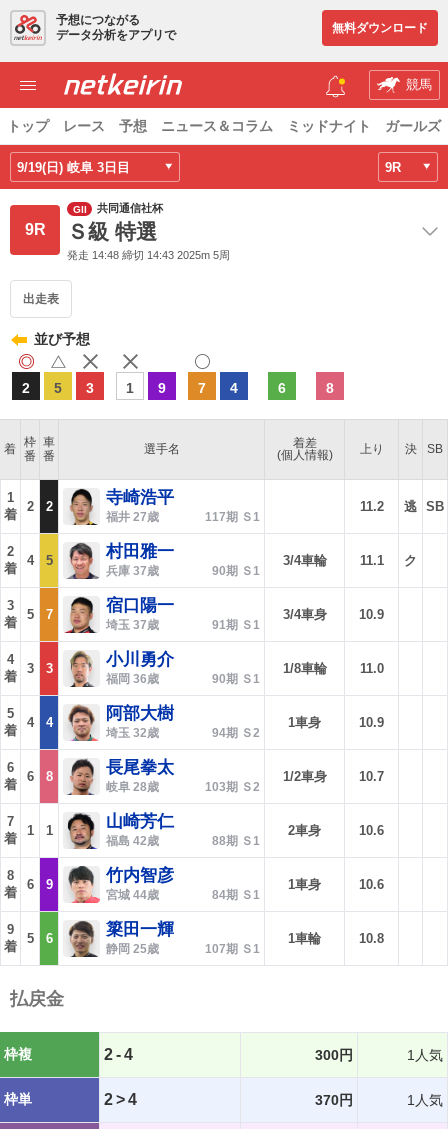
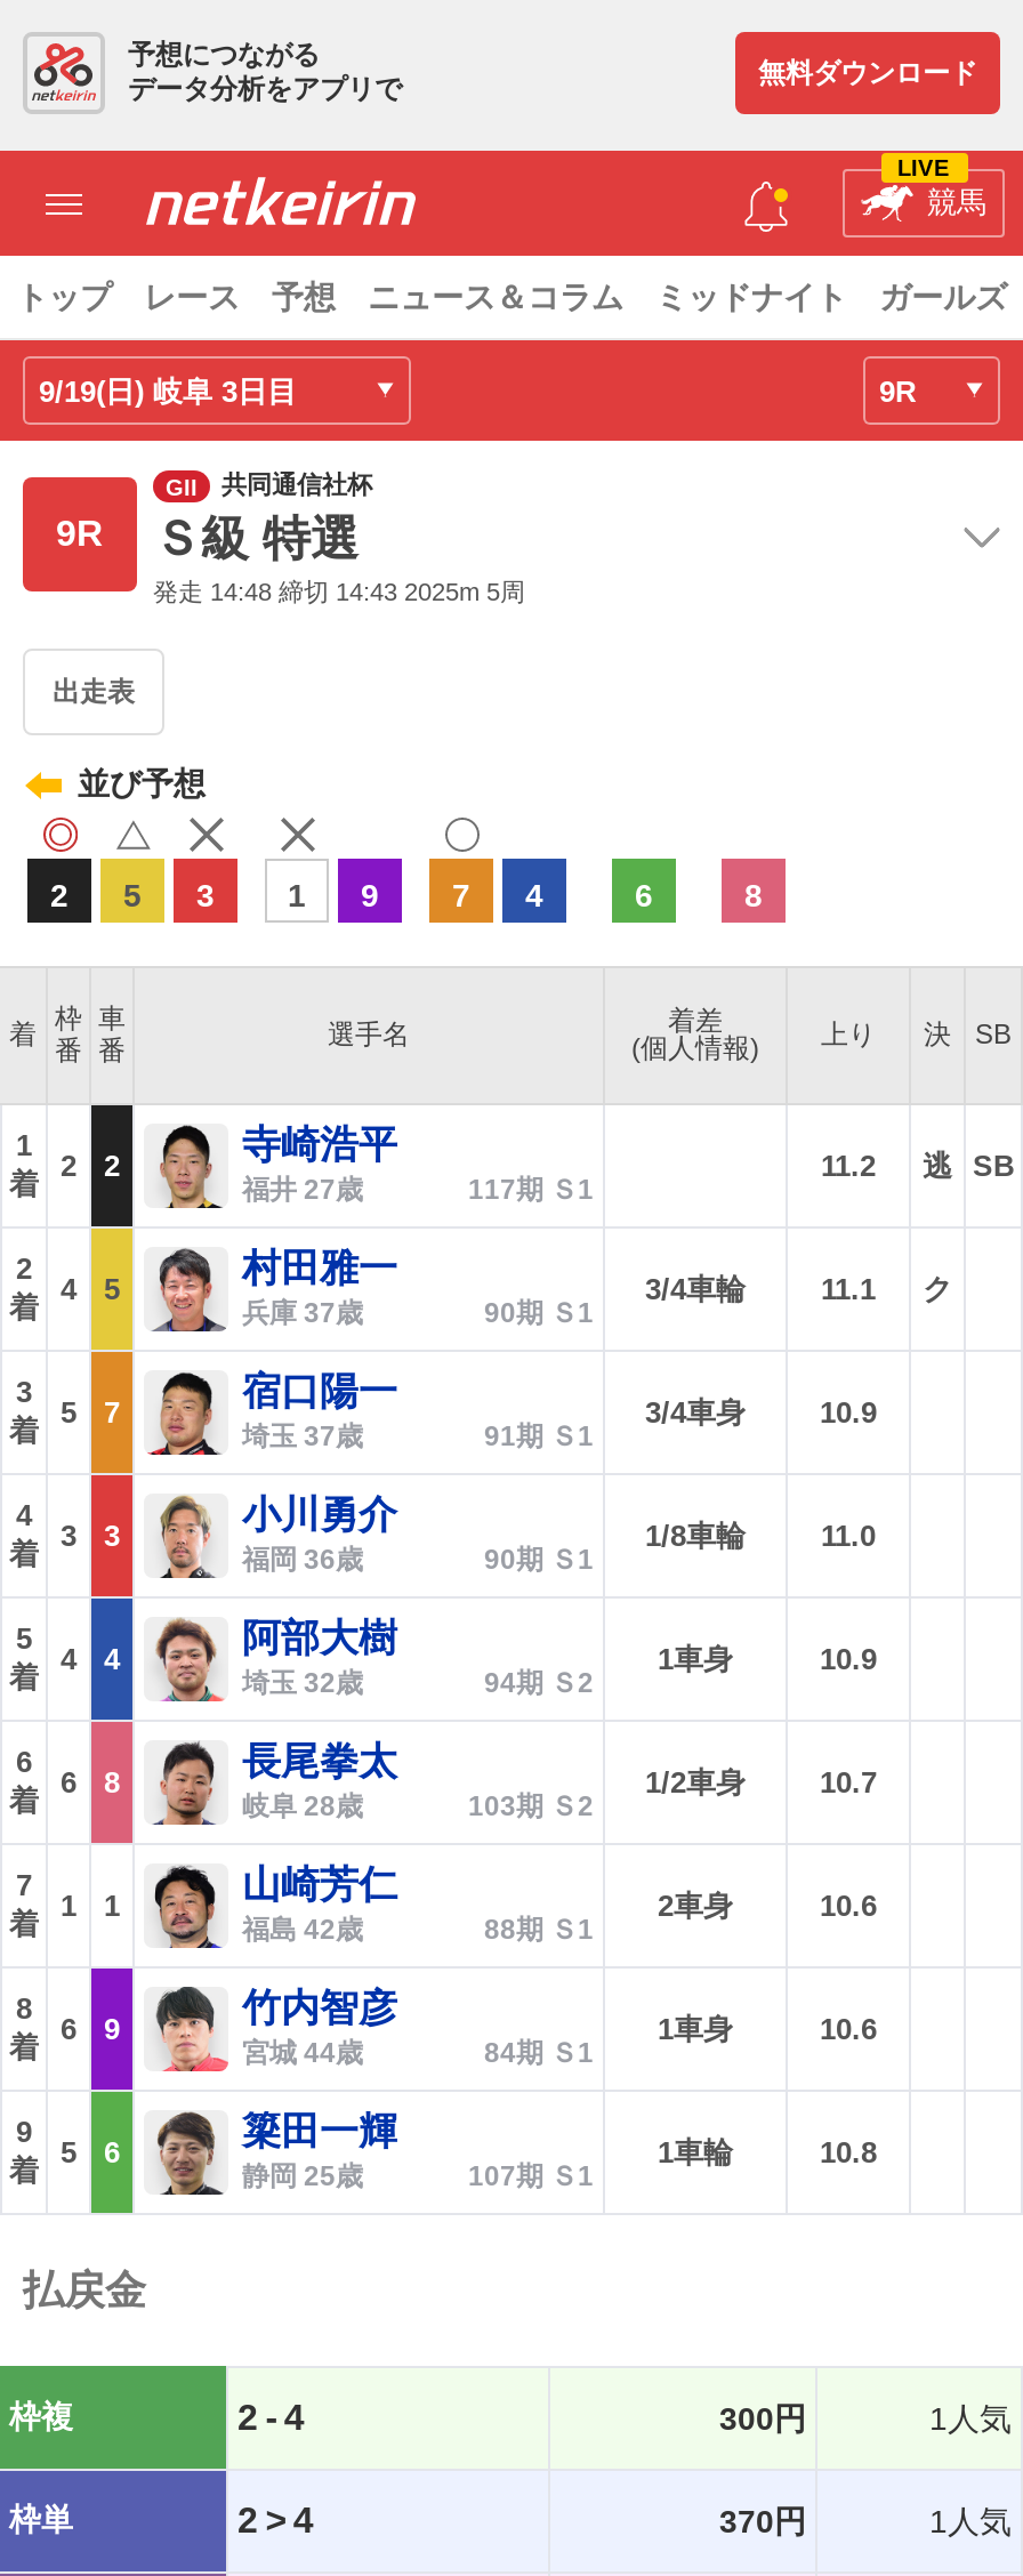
+ LIVE
